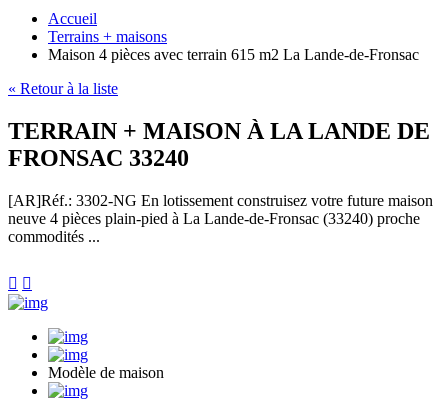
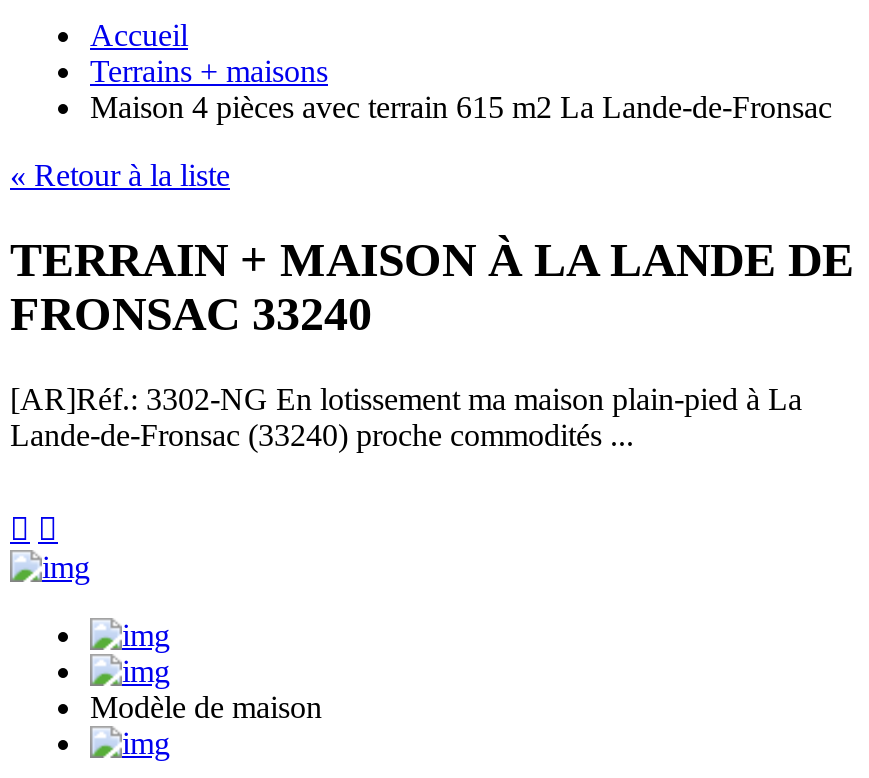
- [AR] Réf.: 3302-NG En lotissement construisez votre future maison
- neuve 4 pièces plain-pied à La Lande-de-Fronsac (33240) proche
- commodités ...
+ [AR]Réf.: 3302-NG En lotissement ma maison plain-pied à La
+ Lande-de-Fronsac (33240) proche commodités ...
